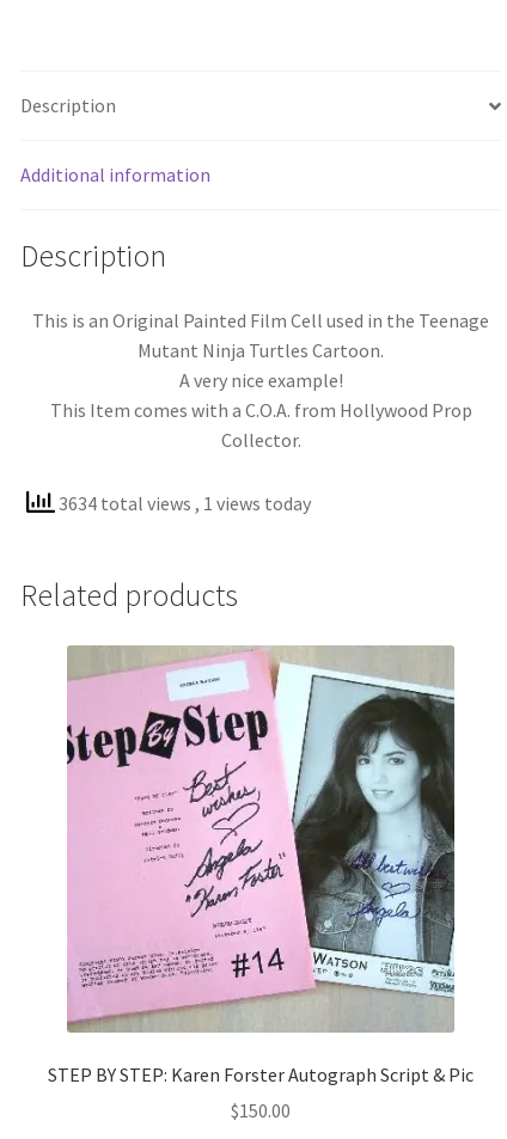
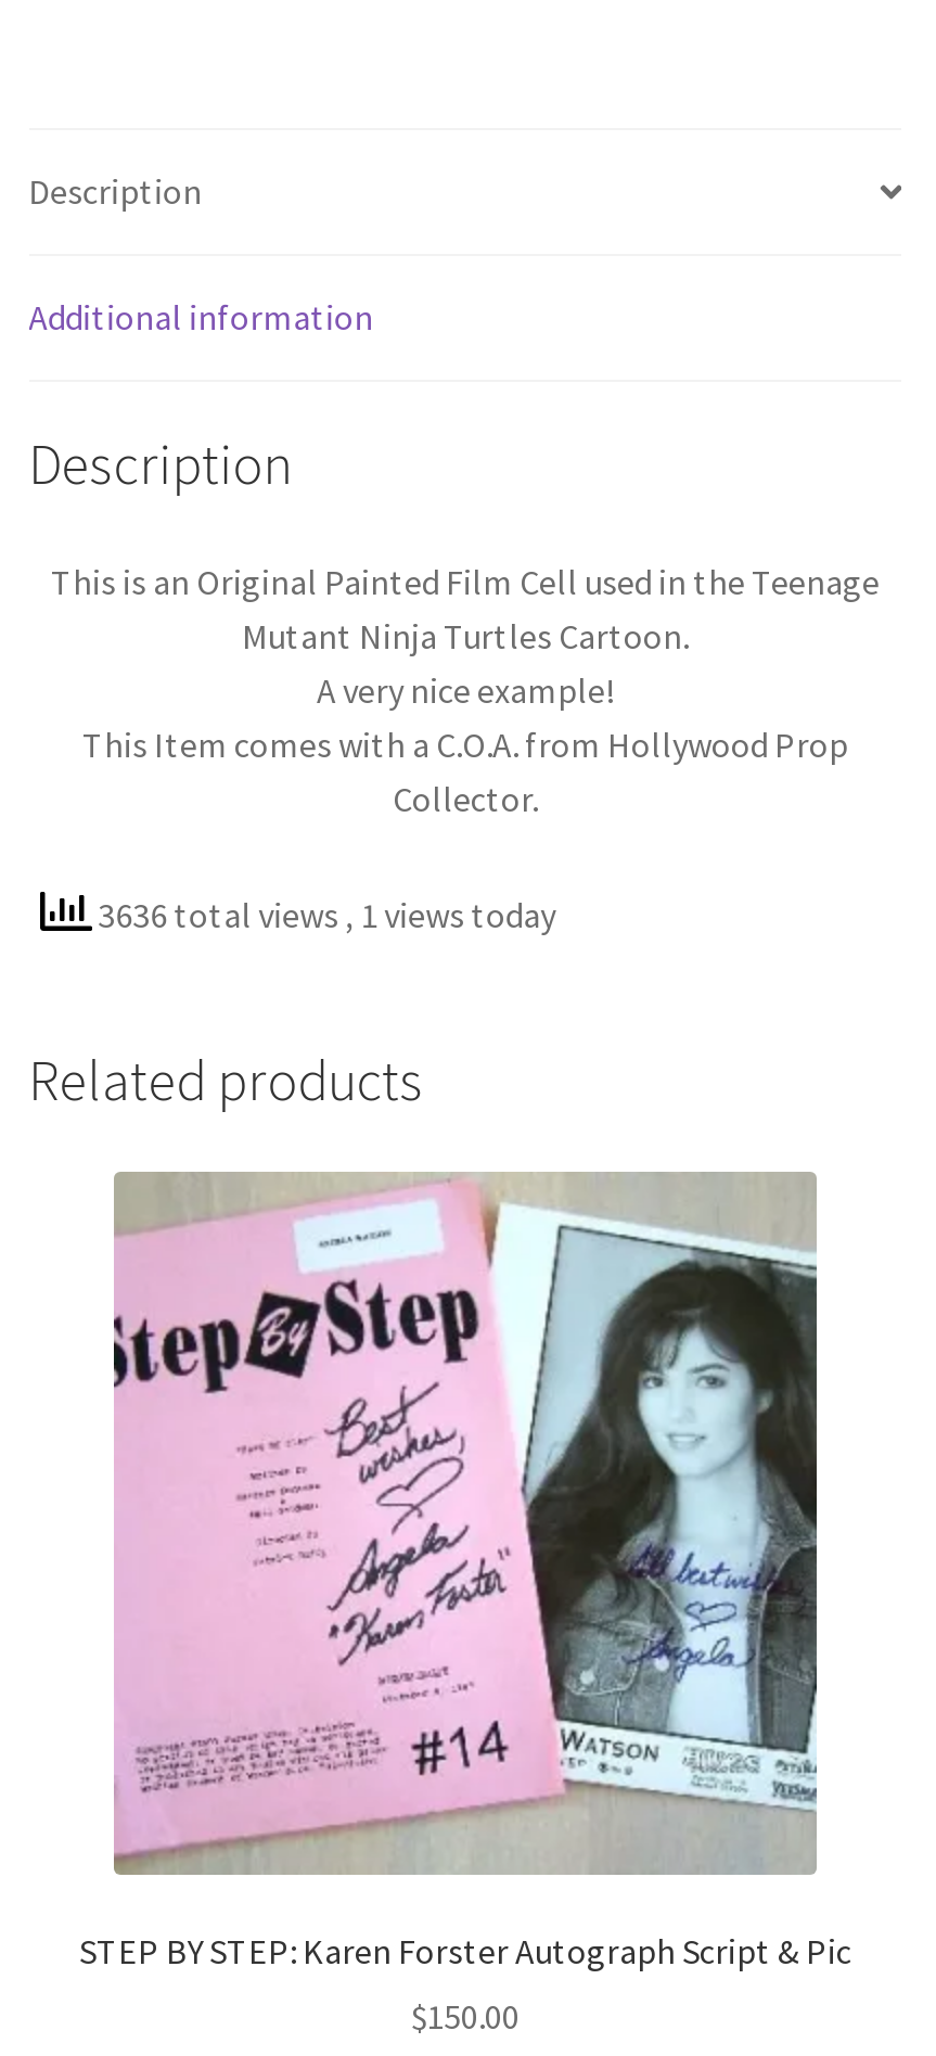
- 3634 total views, 1 views today
+ 3636 total views, 1 views today
